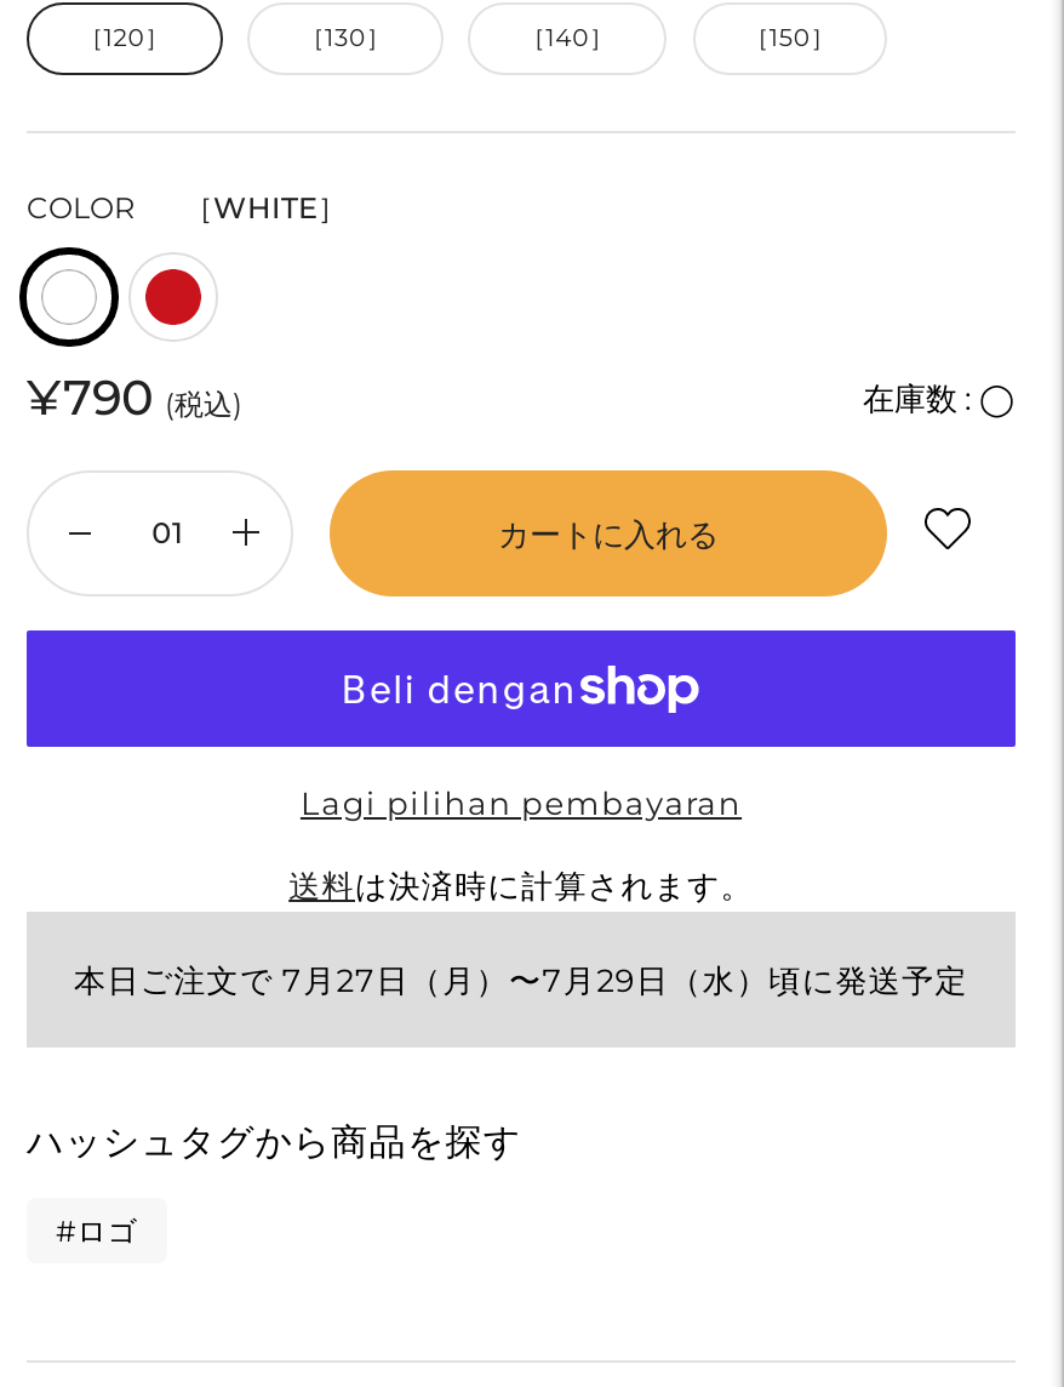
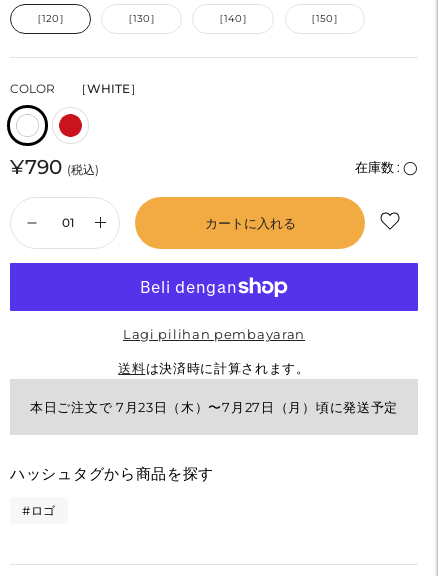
- 本日ご注文で 7月27日（月）〜7月29日（水）頃に発送予定
+ 本日ご注文で 7月23日（木）〜7月27日（月）頃に発送予定
